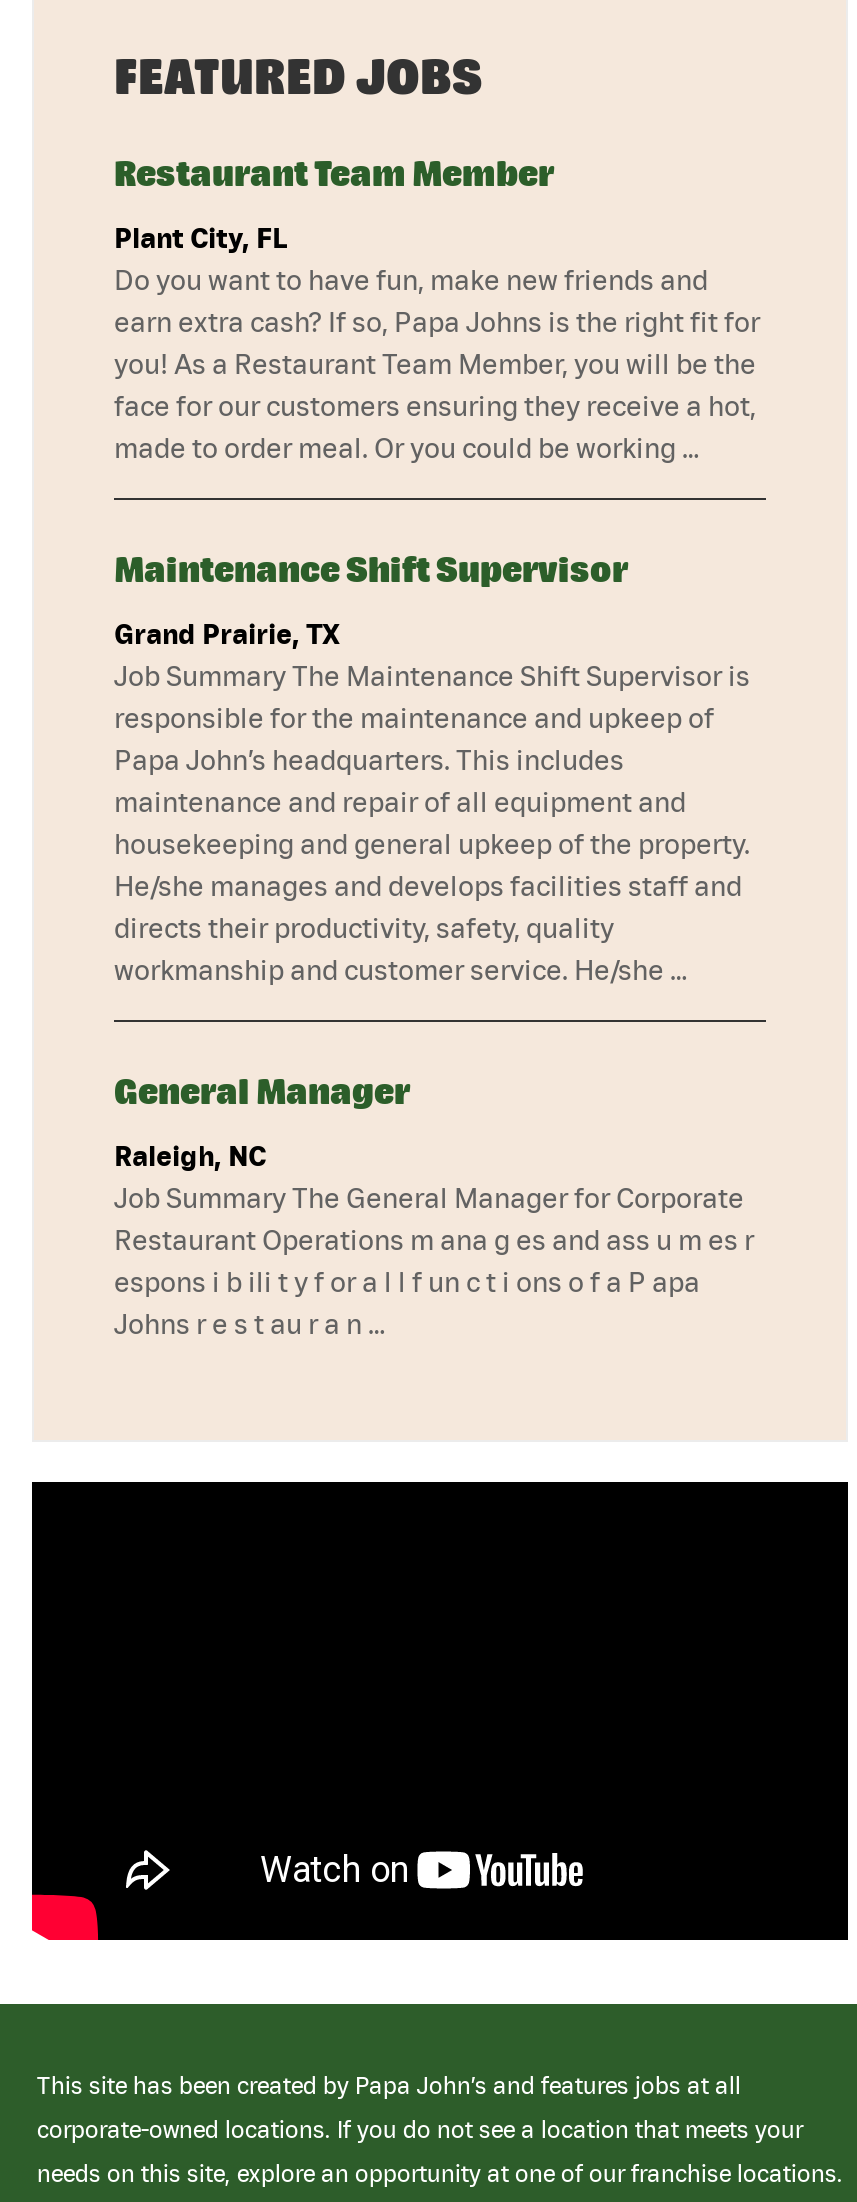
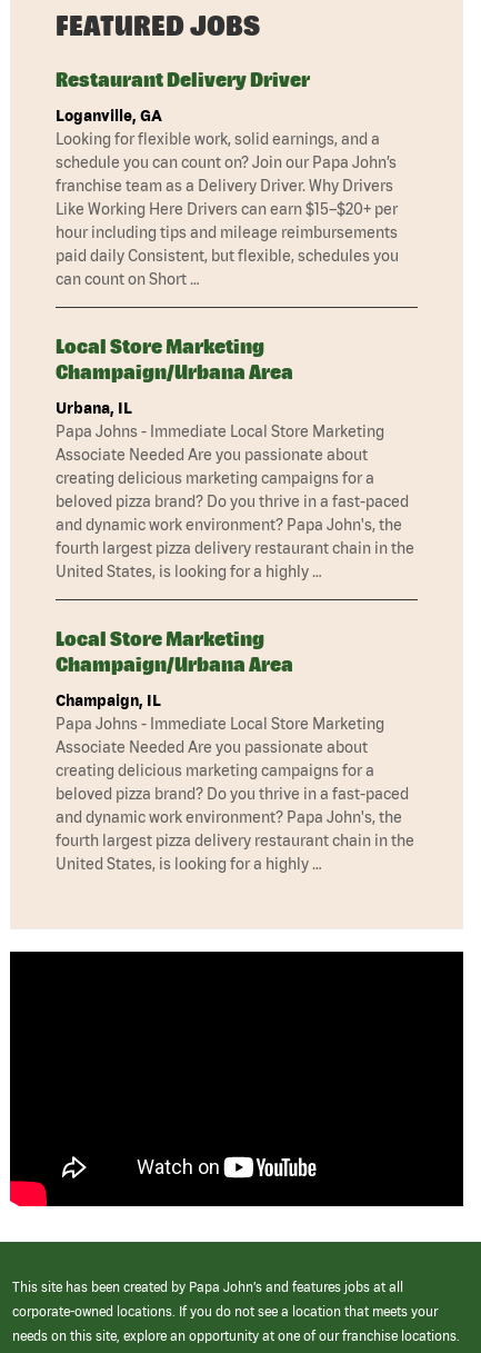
- Restaurant Team Member
+ Restaurant Delivery Driver

- Plant City, FL
- Do you want to have fun, make new friends and
- earn extra cash? If so, Papa Johns is the right fit for
- you! As a Restaurant Team Member, you will be the
- face for our customers ensuring they receive a hot,
- made to order meal. Or you could be working …
+ Loganville, GA
+ Looking for flexible work, solid earnings, and a
+ schedule you can count on? Join our Papa John’s
+ franchise team as a Delivery Driver. Why Drivers
+ Like Working Here Drivers can earn $15–$20+ per
+ hour including tips and mileage reimbursements
+ paid daily Consistent, but flexible, schedules you
+ can count on Short …

- Maintenance Shift Supervisor
+ Local Store Marketing
+ Champaign/Urbana Area

- Grand Prairie, TX
- Job Summary The Maintenance Shift Supervisor is
- responsible for the maintenance and upkeep of
- Papa John’s headquarters. This includes
- maintenance and repair of all equipment and
- housekeeping and general upkeep of the property.
- He/she manages and develops facilities staff and
- directs their productivity, safety, quality
- workmanship and customer service. He/she …
+ Urbana, IL
+ Papa Johns - Immediate Local Store Marketing
+ Associate Needed Are you passionate about
+ creating delicious marketing campaigns for a
+ beloved pizza brand? Do you thrive in a fast-paced
+ and dynamic work environment? Papa John's, the
+ fourth largest pizza delivery restaurant chain in the
+ United States, is looking for a highly …

- General Manager
+ Local Store Marketing
+ Champaign/Urbana Area

- Raleigh, NC
- Job Summary The General Manager for Corporate
- Restaurant Operations m ana g es and ass u m es r
- espons i b ili t y f or a l l f un c t i ons o f a P apa
- Johns r e s t au r a n …
+ Champaign, IL
+ Papa Johns - Immediate Local Store Marketing
+ Associate Needed Are you passionate about
+ creating delicious marketing campaigns for a
+ beloved pizza brand? Do you thrive in a fast-paced
+ and dynamic work environment? Papa John's, the
+ fourth largest pizza delivery restaurant chain in the
+ United States, is looking for a highly …
